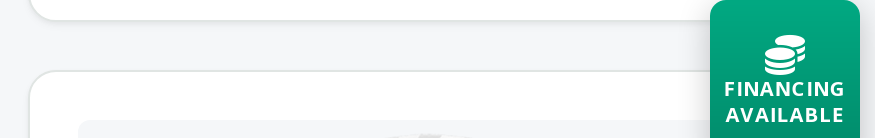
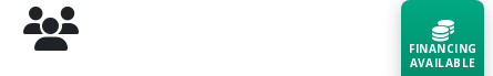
+ [image]
